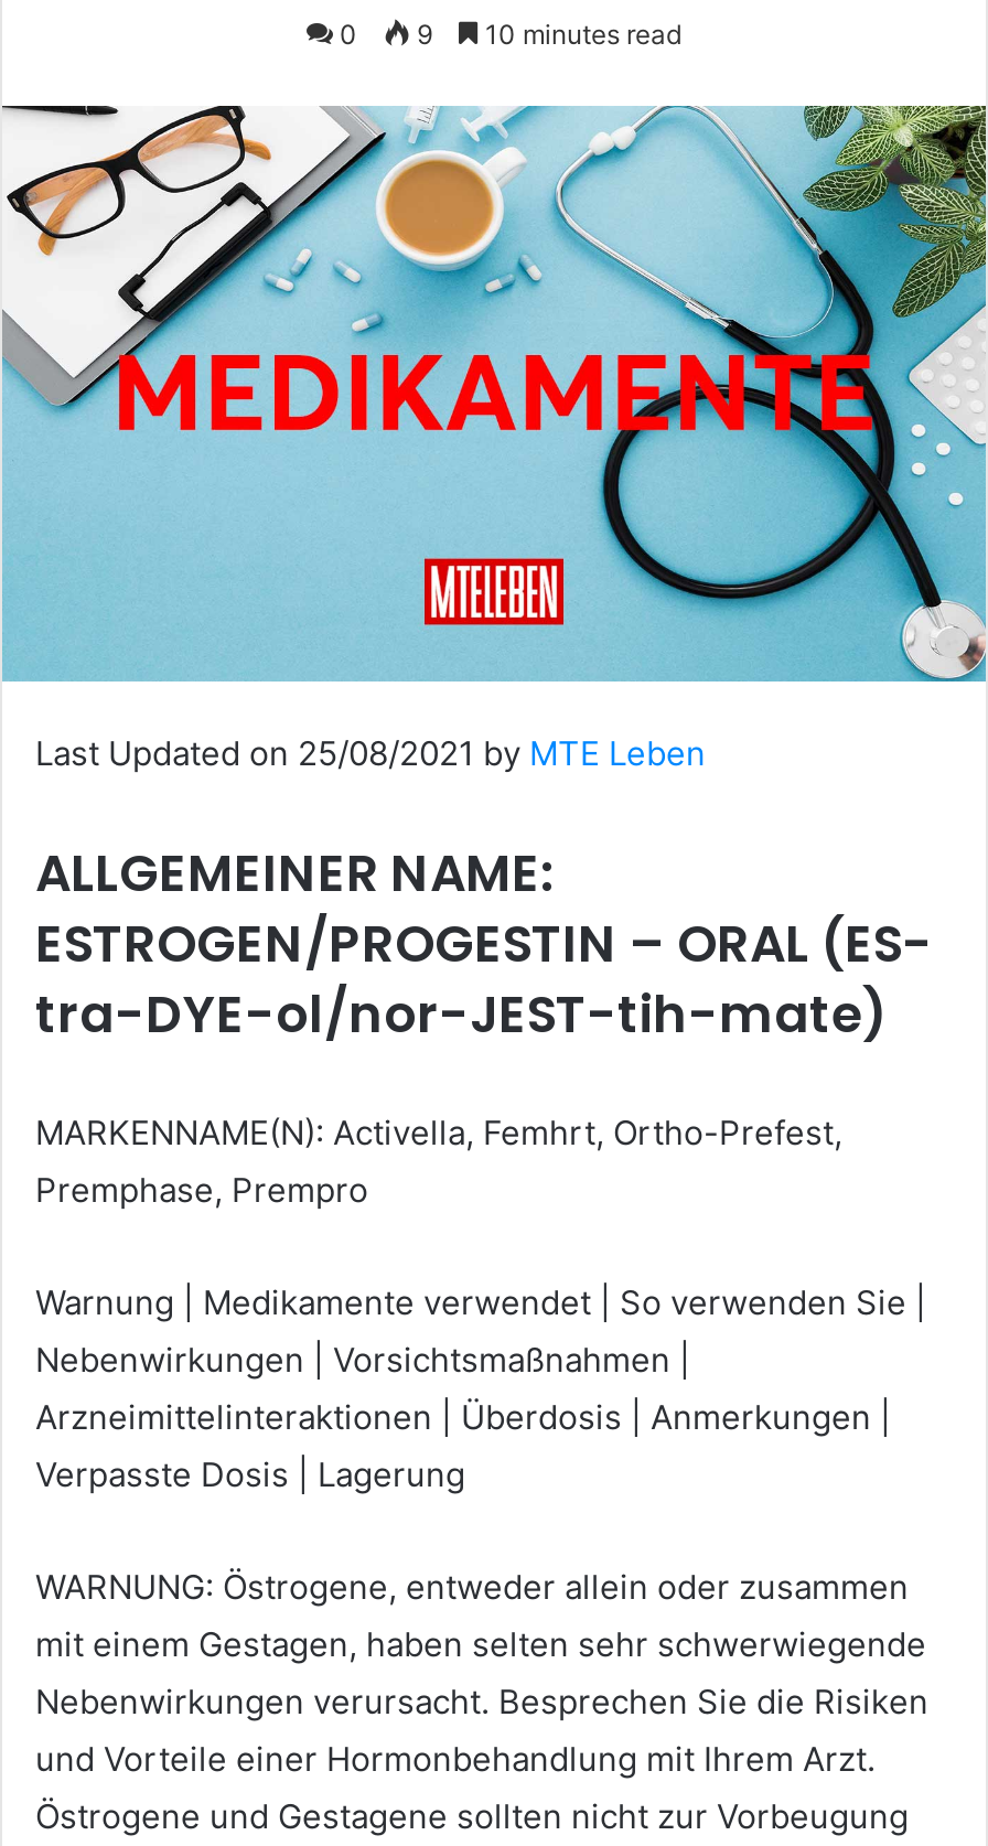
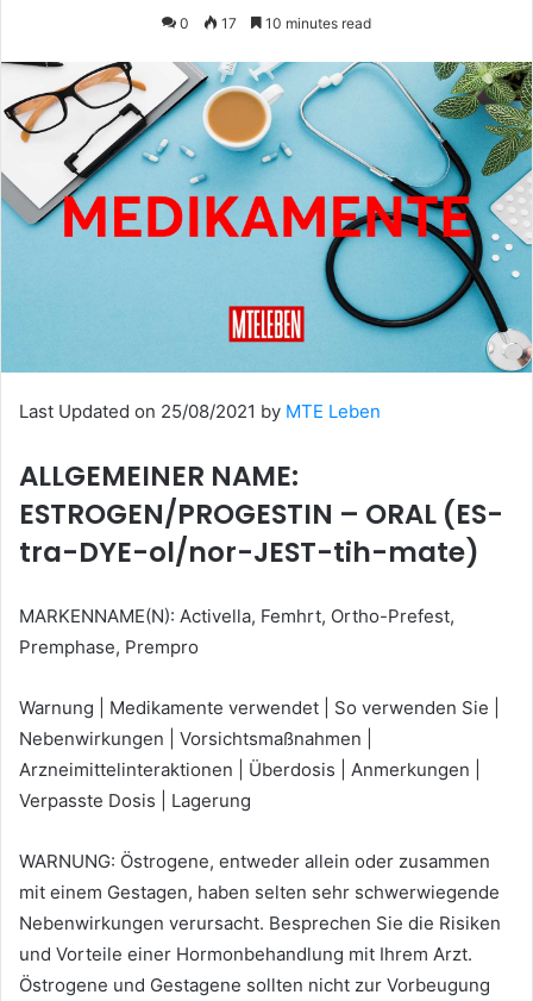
- 0 9 10 minutes read
+ 0 17 10 minutes read
